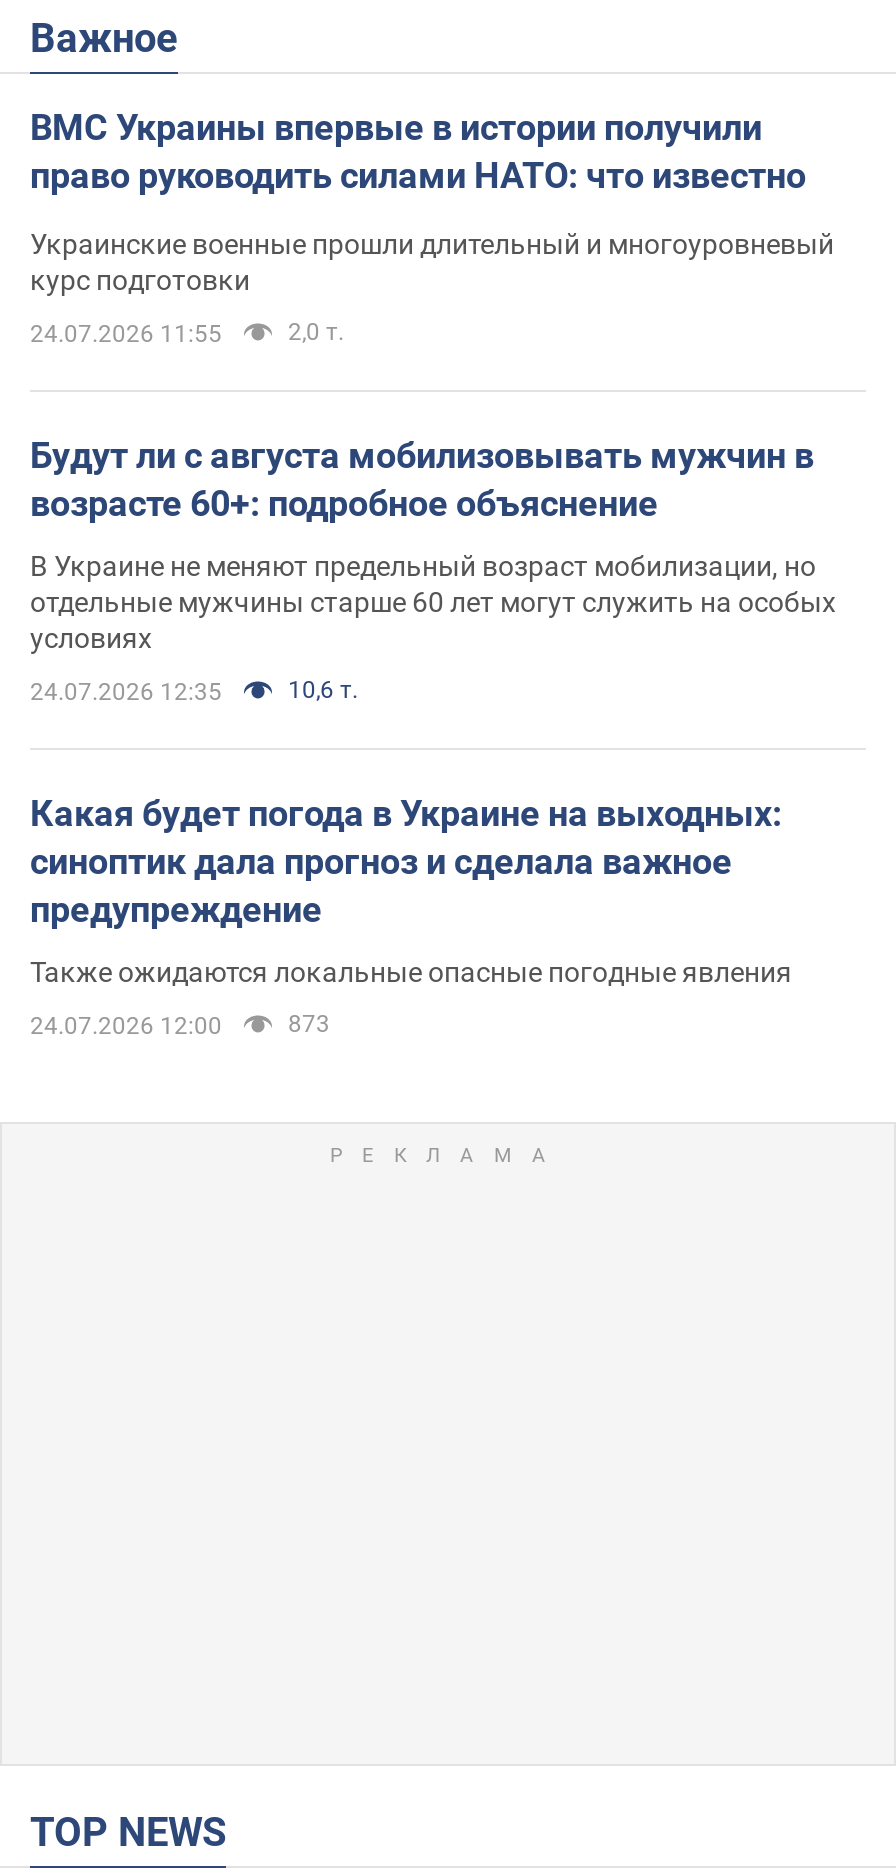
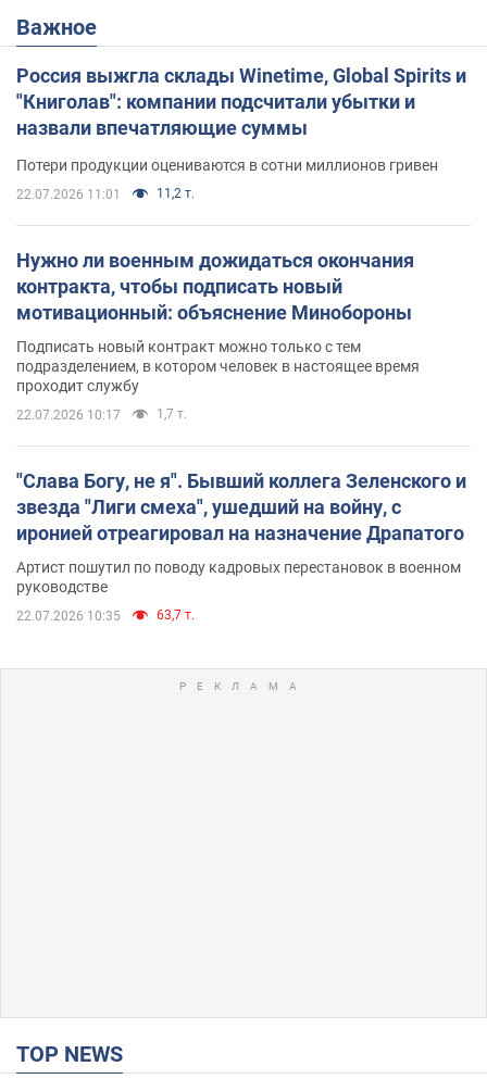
- ВМС Украины впервые в истории получили
- право руководить силами НАТО: что известно
+ Россия выжгла склады Winetime, Global Spirits и
+ "Книголав": компании подсчитали убытки и
+ назвали впечатляющие суммы

- Украинские военные прошли длительный и многоуровневый
- курс подготовки
+ Потери продукции оцениваются в сотни миллионов гривен

- 24.07.2026 11:55
- 2,0 т.
+ 22.07.2026 11:01
+ 11,2 т.

- Будут ли с августа мобилизовывать мужчин в
- возрасте 60+: подробное объяснение
+ Нужно ли военным дожидаться окончания
+ контракта, чтобы подписать новый
+ мотивационный: объяснение Минобороны

- В Украине не меняют предельный возраст мобилизации, но
- отдельные мужчины старше 60 лет могут служить на особых
- условиях
+ Подписать новый контракт можно только с тем
+ подразделением, в котором человек в настоящее время
+ проходит службу

- 24.07.2026 12:35
- 10,6 т.
+ 22.07.2026 10:17
+ 1,7 т.

- Какая будет погода в Украине на выходных:
- синоптик дала прогноз и сделала важное
- предупреждение
+ "Слава Богу, не я". Бывший коллега Зеленского и
+ звезда "Лиги смеха", ушедший на войну, с
+ иронией отреагировал на назначение Драпатого

- Также ожидаются локальные опасные погодные явления
+ Артист пошутил по поводу кадровых перестановок в военном
+ руководстве

- 24.07.2026 12:00
- 873
+ 22.07.2026 10:35
+ 63,7 т.
